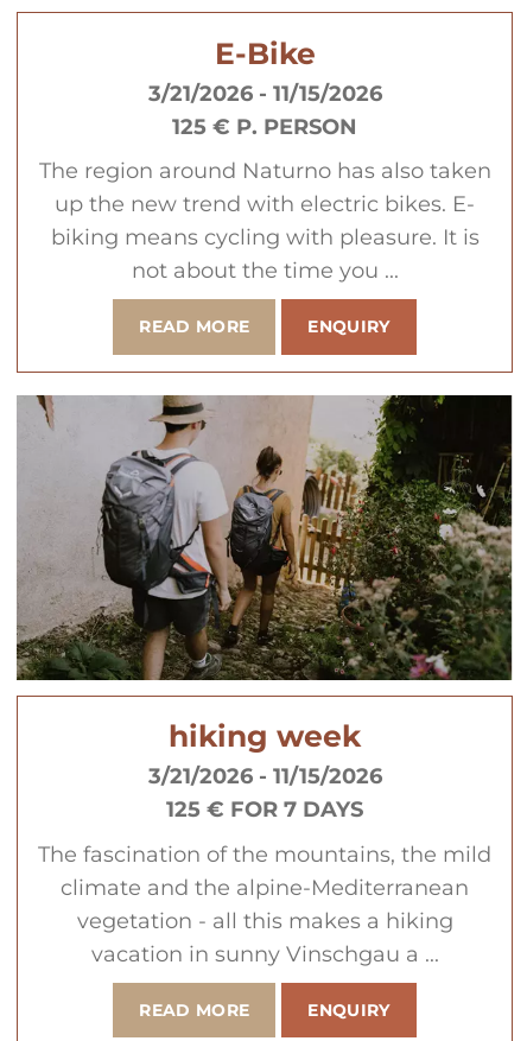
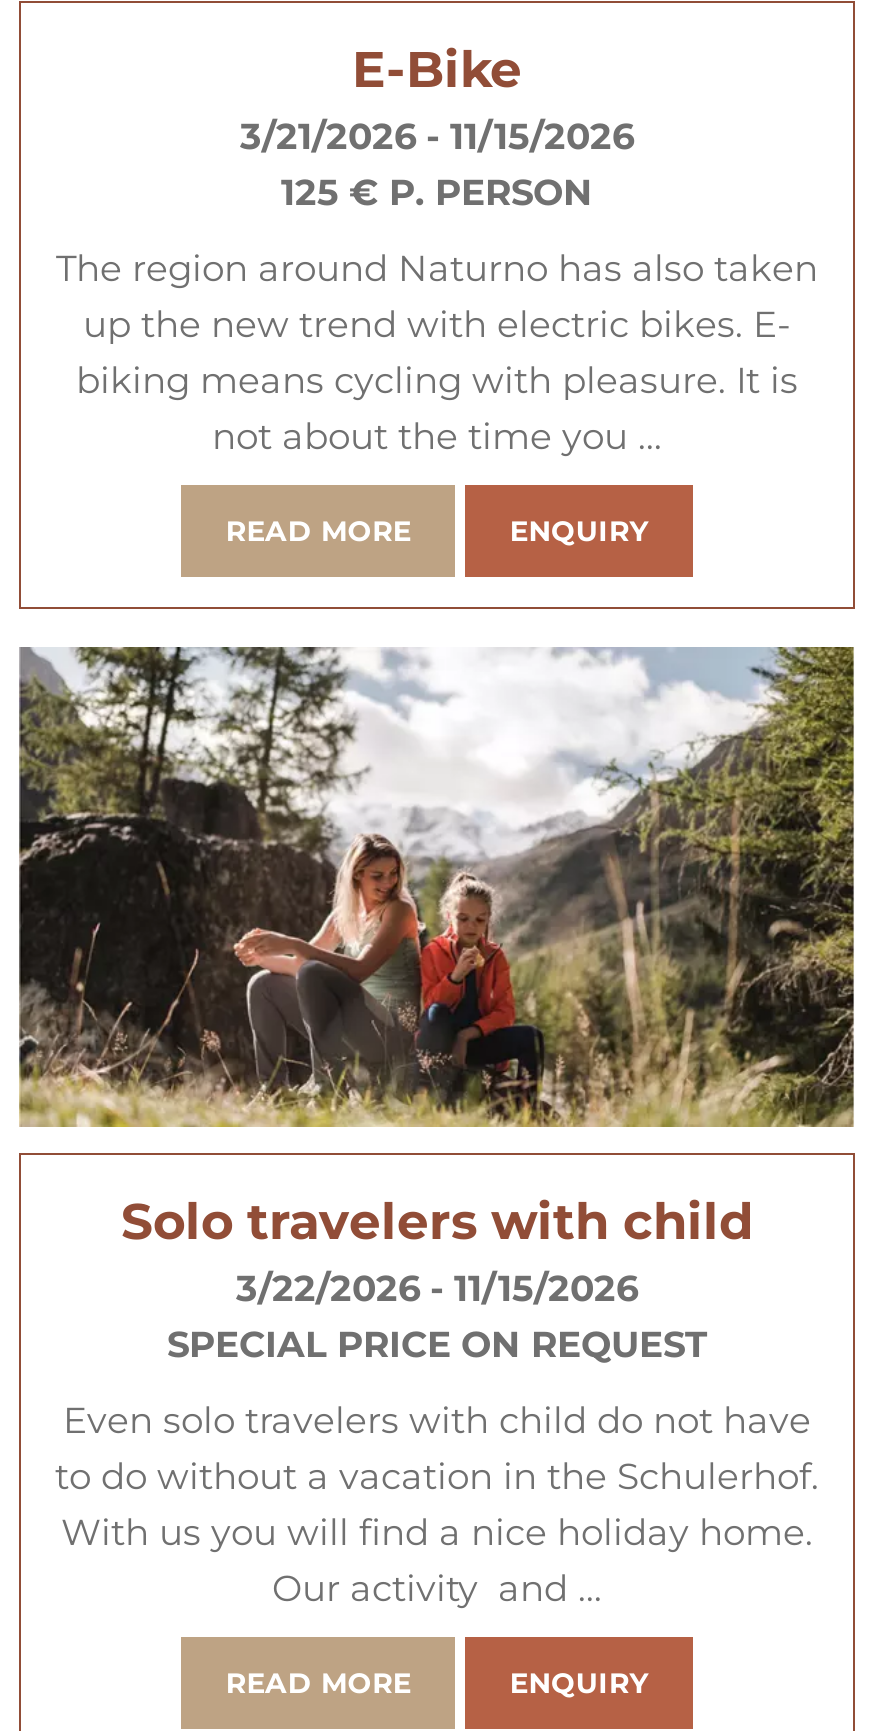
- [image]
- hiking week
- 3/21/2026 - 11/15/2026
- 125 € FOR 7 DAYS
+ [image]
+ Solo travelers with child
+ 3/22/2026 - 11/15/2026
+ SPECIAL PRICE ON REQUEST

- The fascination of the mountains, the mild
- climate and the alpine-Mediterranean
- vegetation - all this makes a hiking
- vacation in sunny Vinschgau a ...
+ Even solo travelers with child do not have
+ to do without a vacation in the Schulerhof.
+ With us you will find a nice holiday home.
+ Our activity and ...
